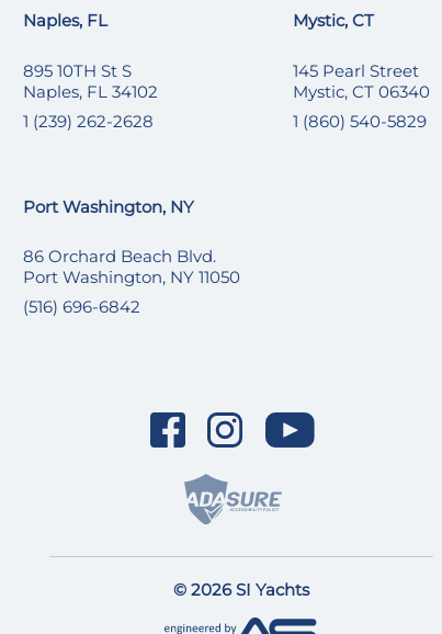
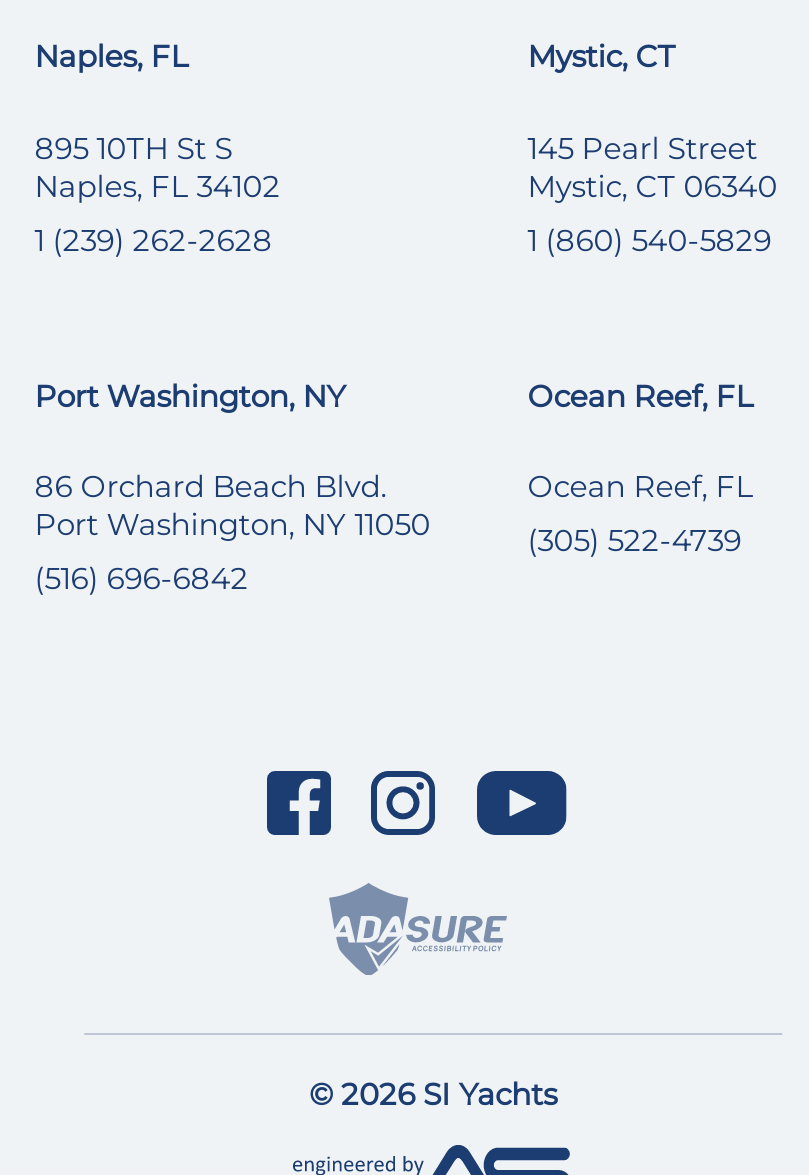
+ Ocean Reef, FL
+ Ocean Reef, FL
+ (305) 522-4739
